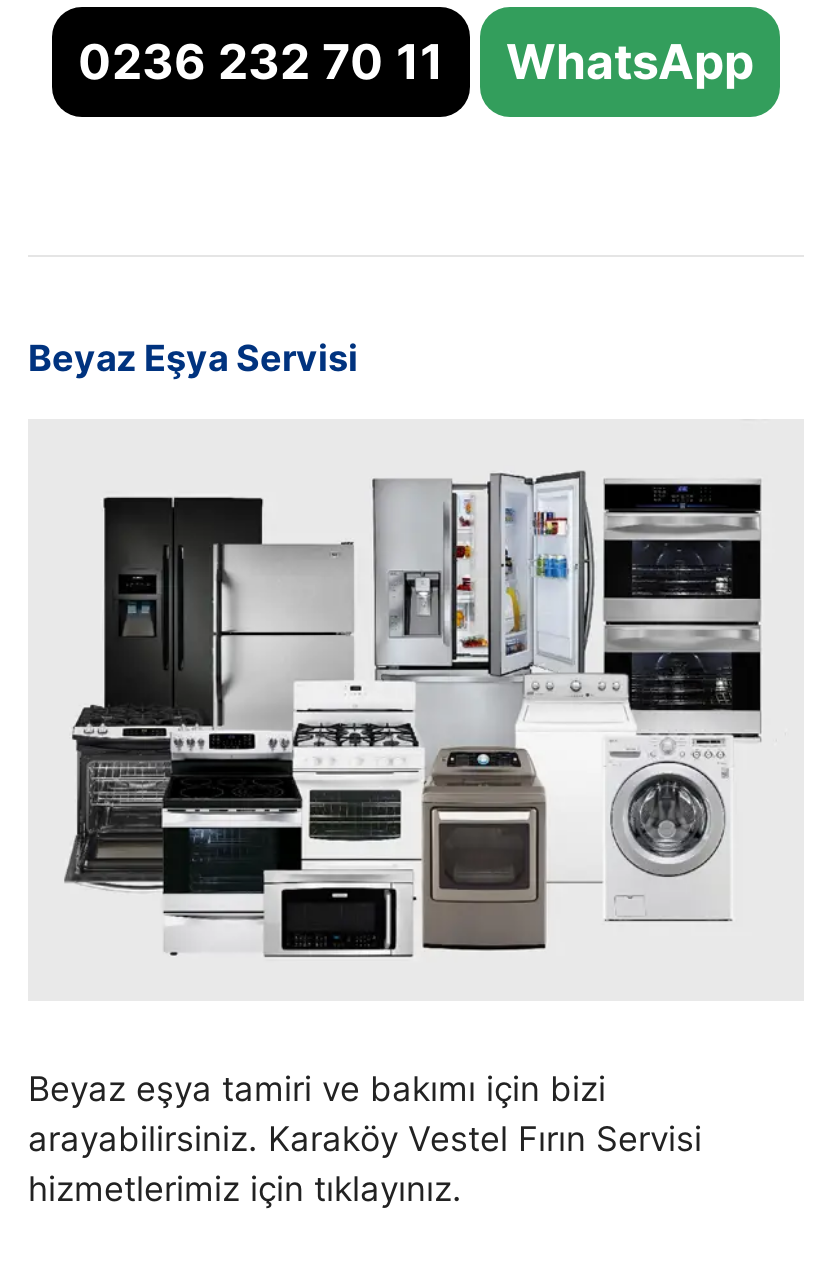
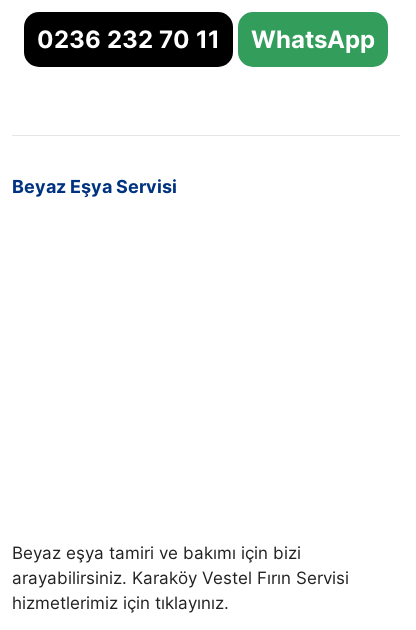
- [image]
